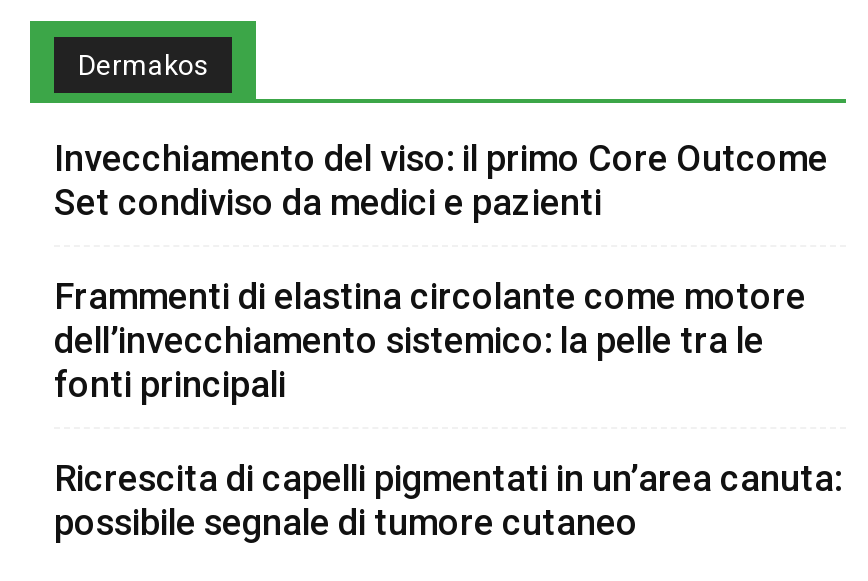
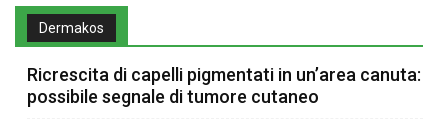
- Invecchiamento del viso: il primo Core Outcome
- Set condiviso da medici e pazienti
- Frammenti di elastina circolante come motore
- dell’invecchiamento sistemico: la pelle tra le
- fonti principali
